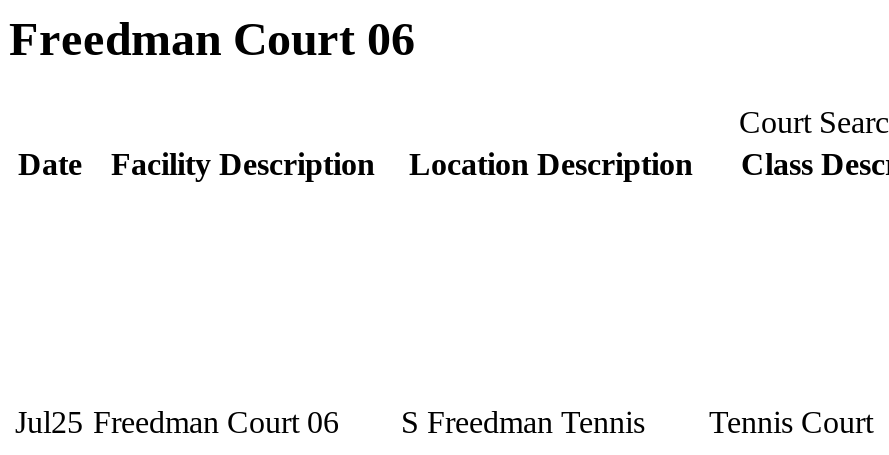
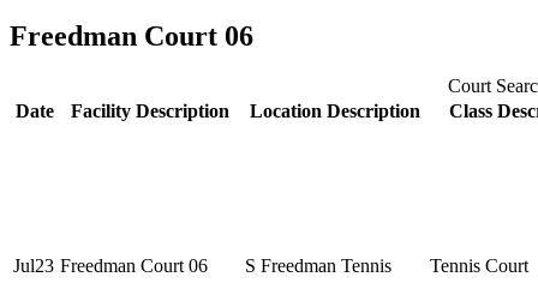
- Jul25 Freedman Court 06
+ Jul23 Freedman Court 06
